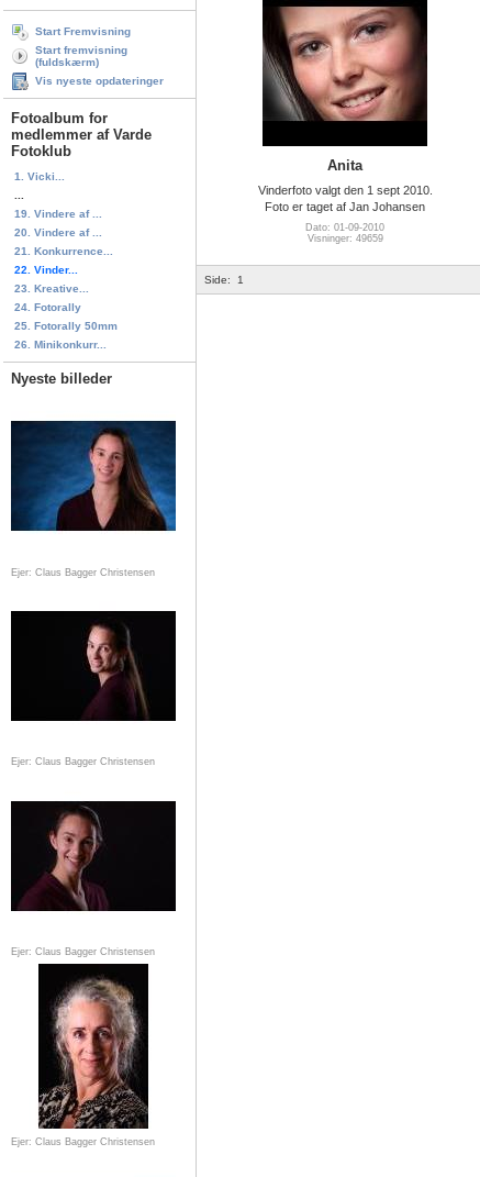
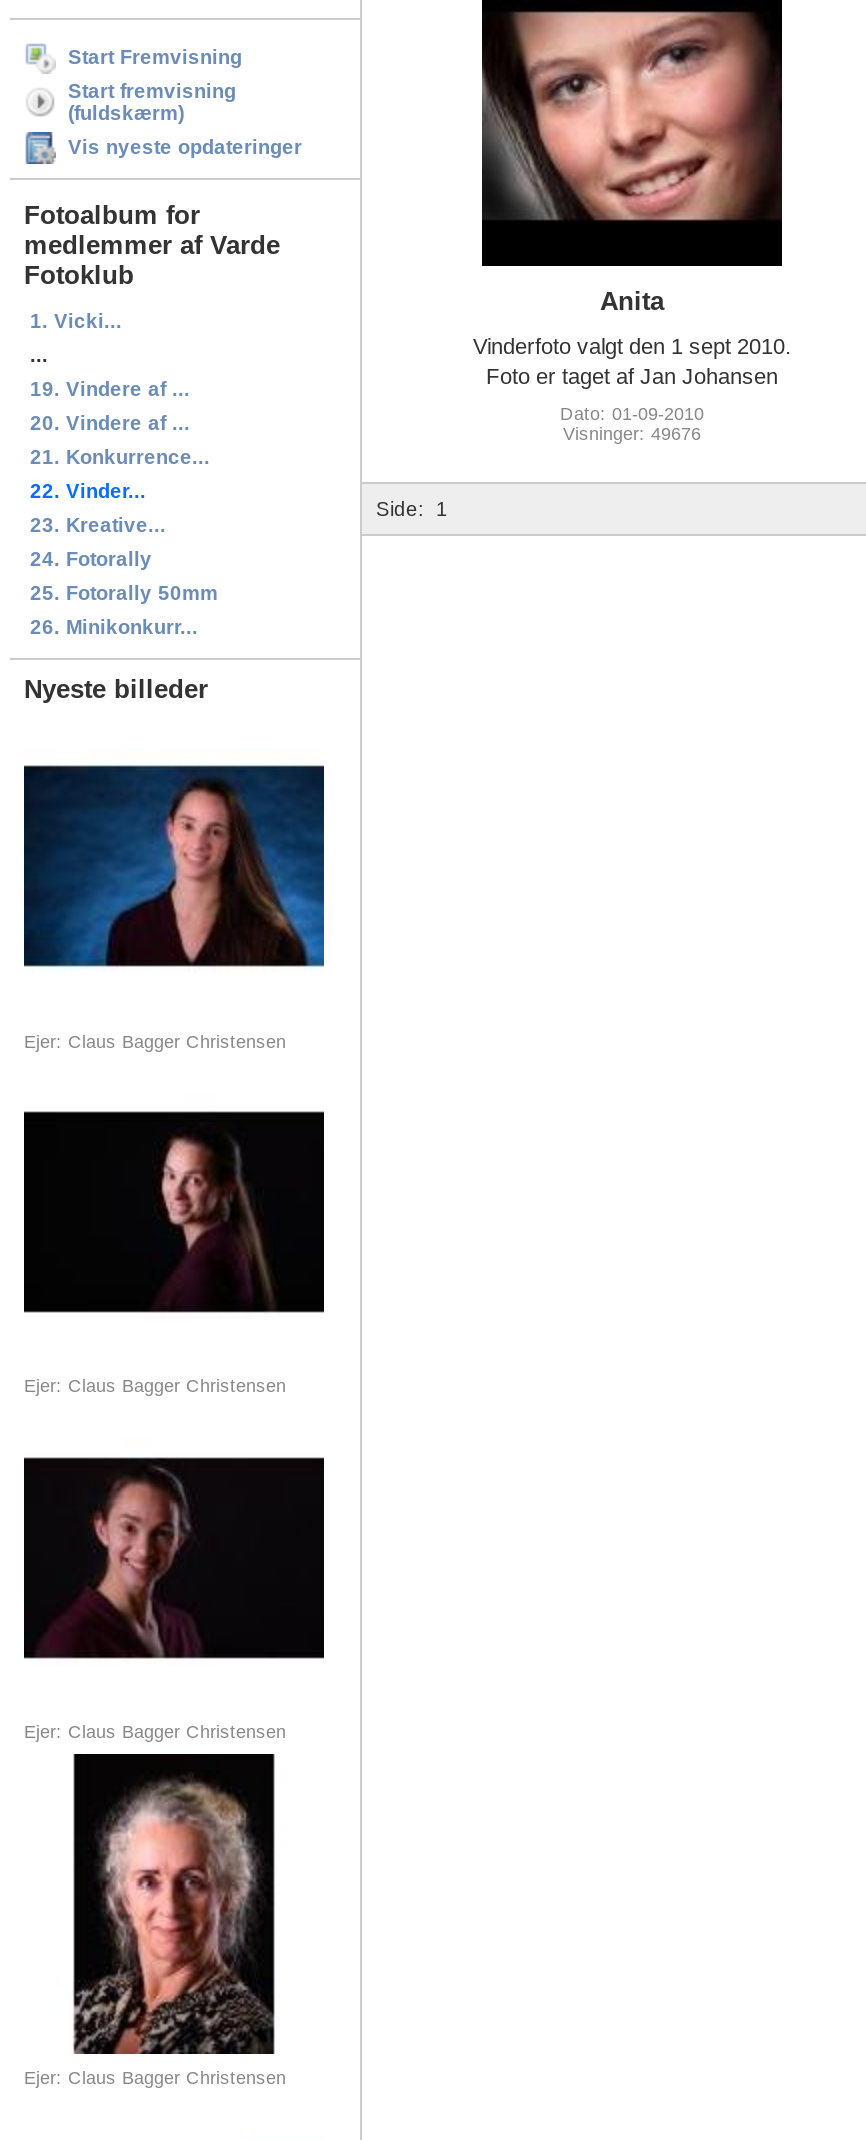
- Visninger: 49659
+ Visninger: 49676
